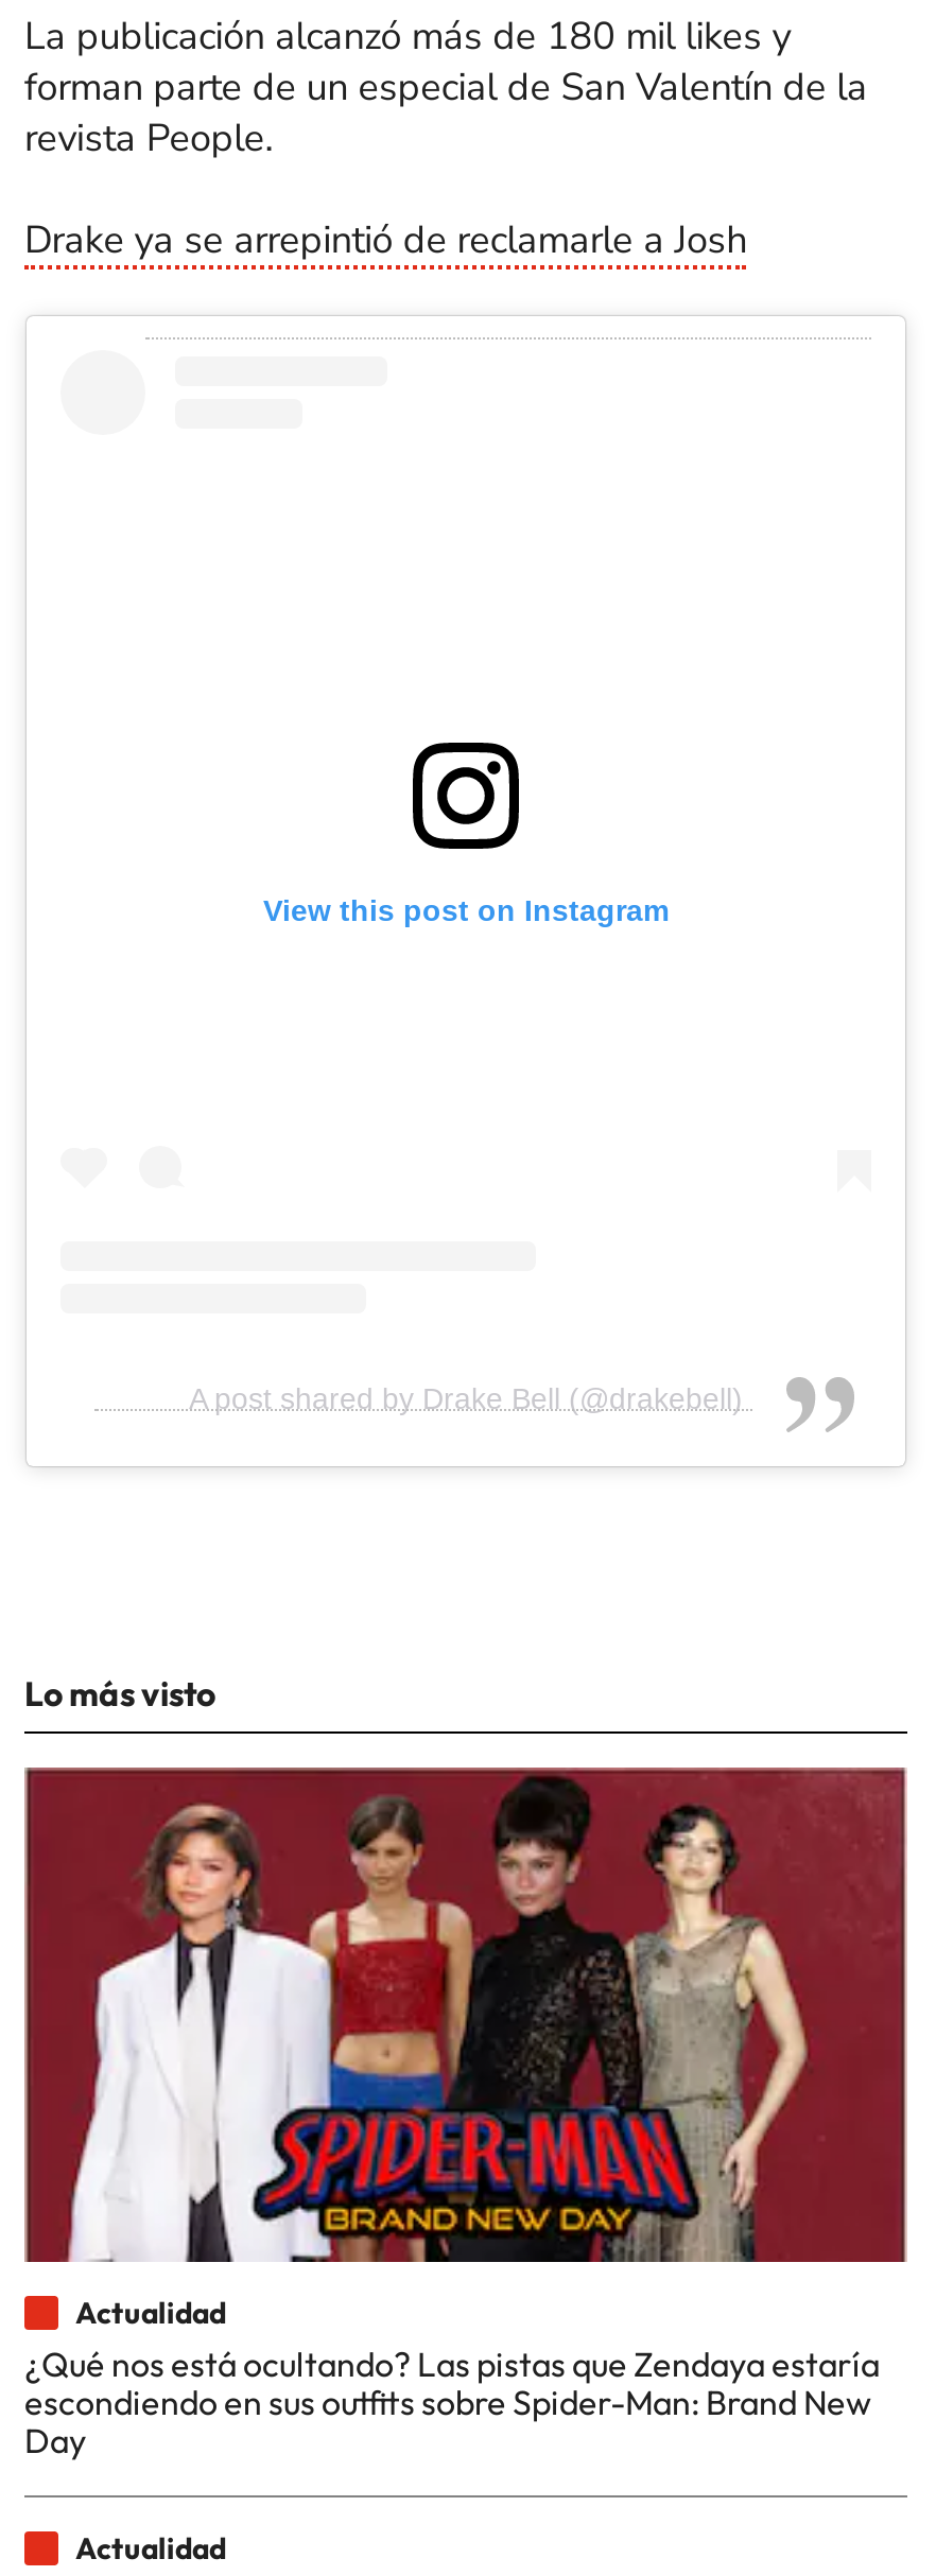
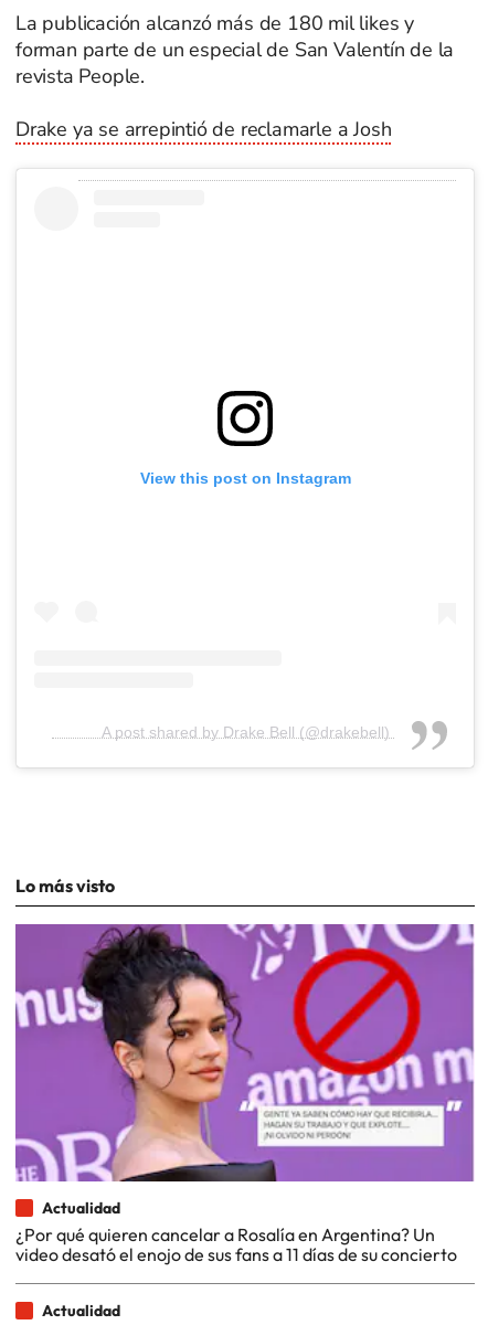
- [image]
- ¿Qué nos está ocultando? Las pistas que Zendaya estaría
- escondiendo en sus outfits sobre Spider-Man: Brand New
- Day
+ [image]
+ ¿Por qué quieren cancelar a Rosalía en Argentina? Un
+ video desató el enojo de sus fans a 11 días de su concierto
